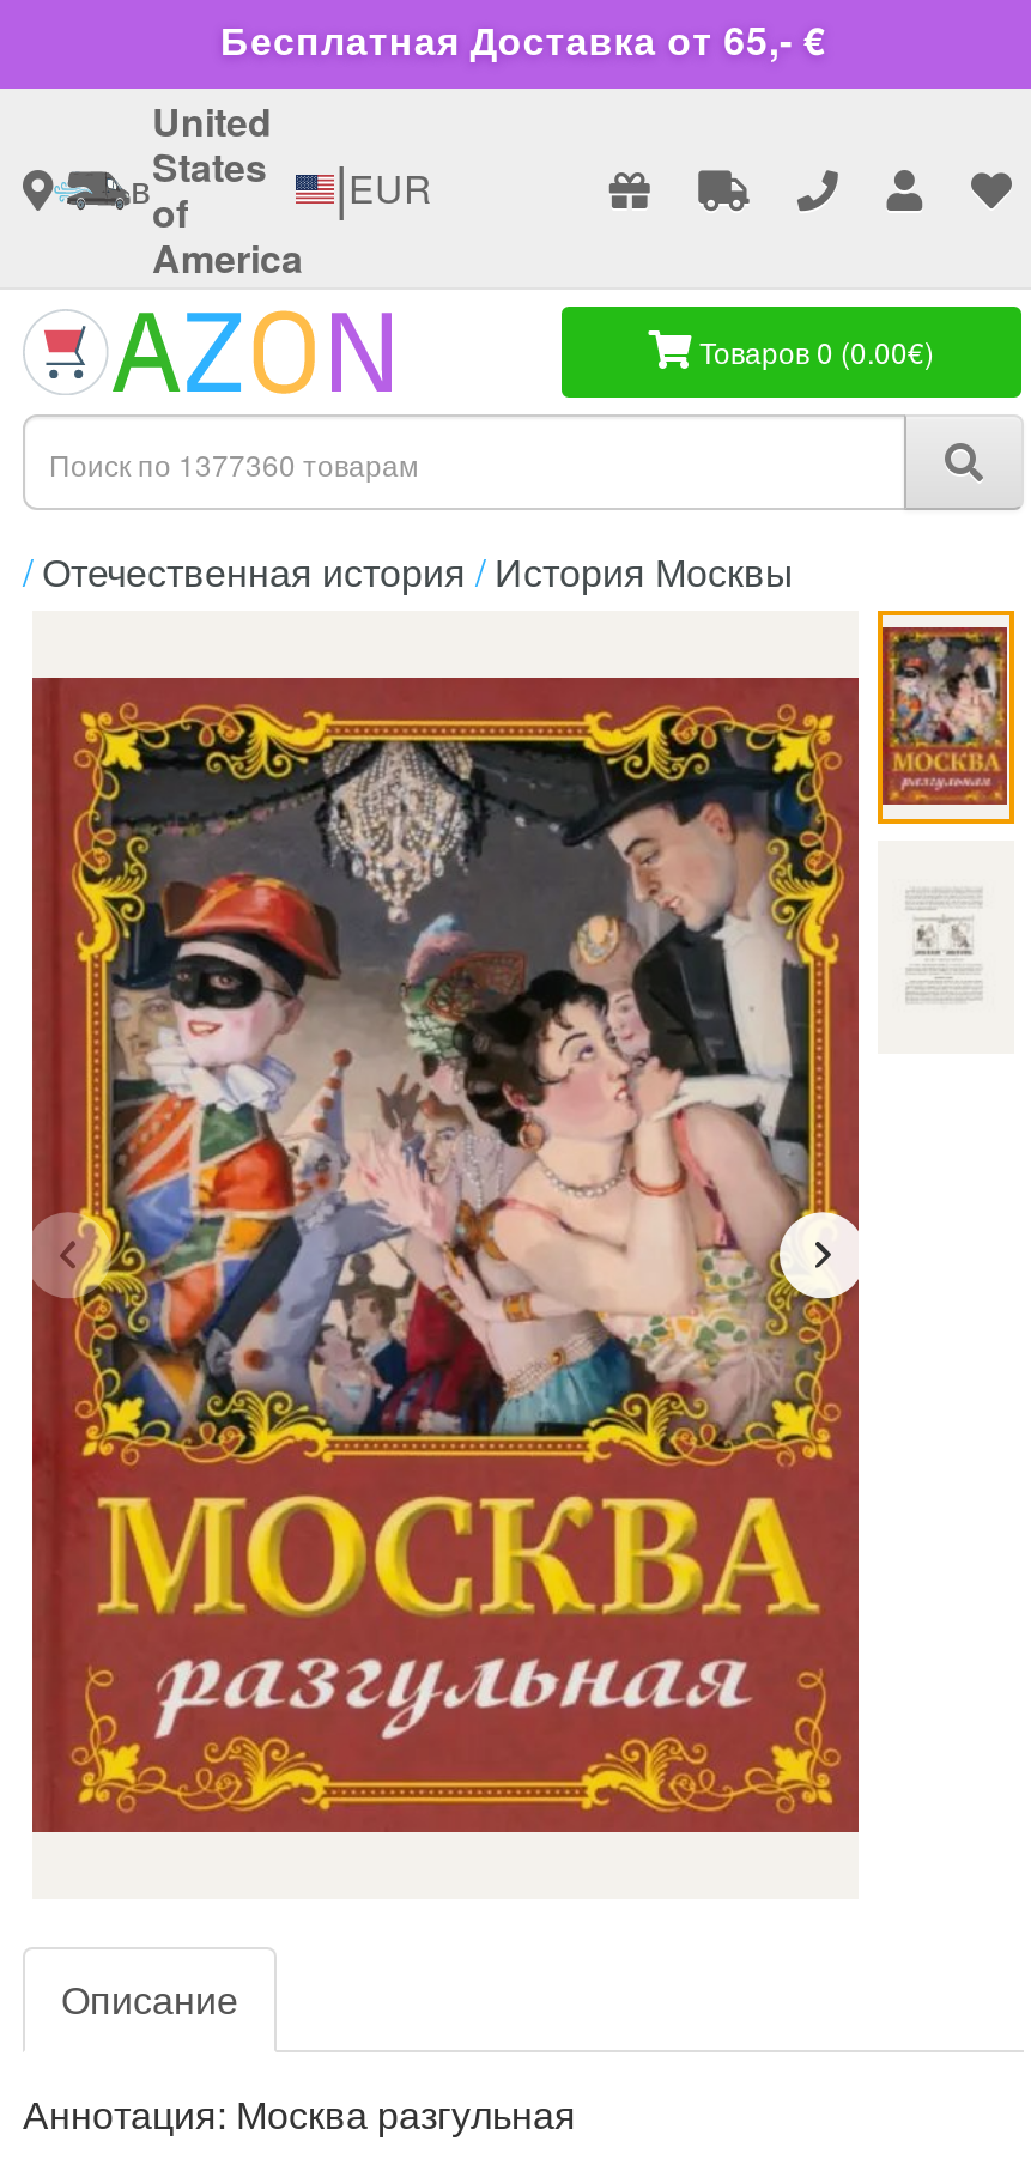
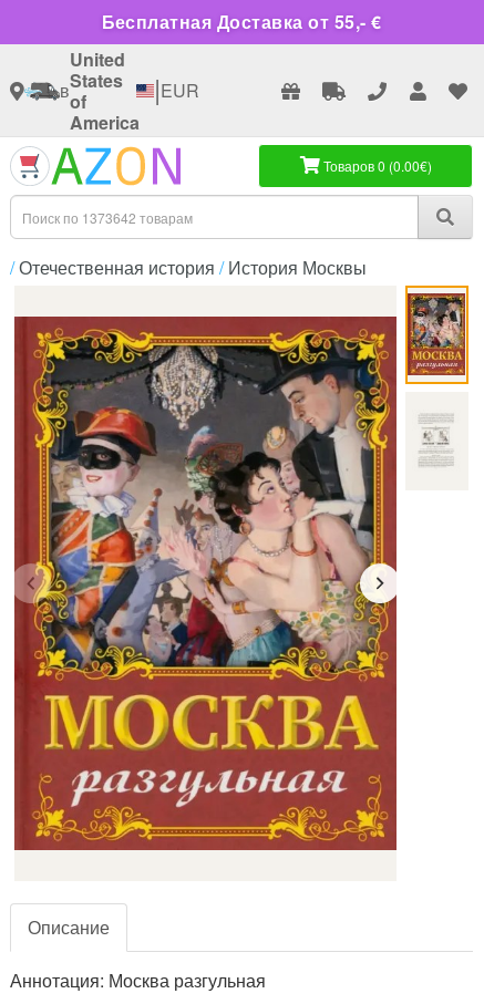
- Бесплатная Доставка от 65,- €
+ Бесплатная Доставка от 55,- €
